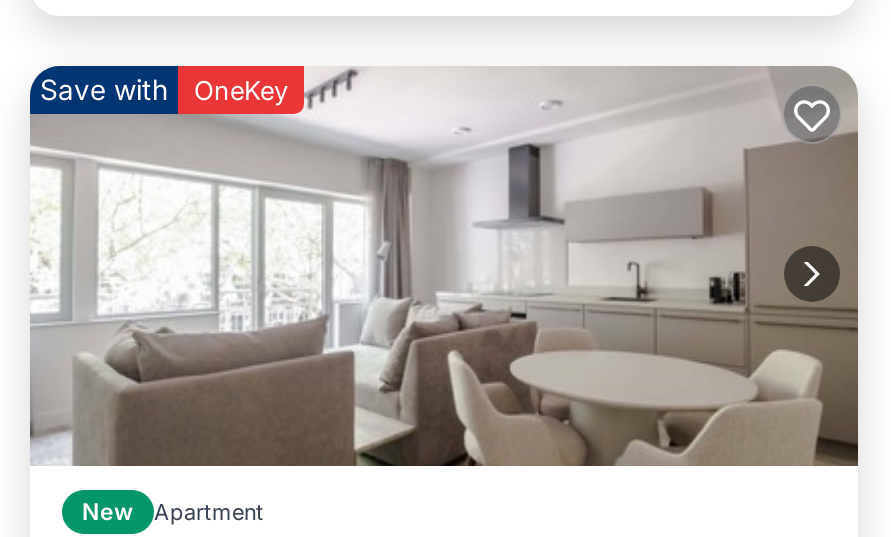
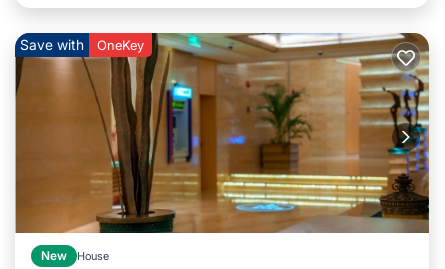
- [image]
- Apartment
+ [image]
+ House
